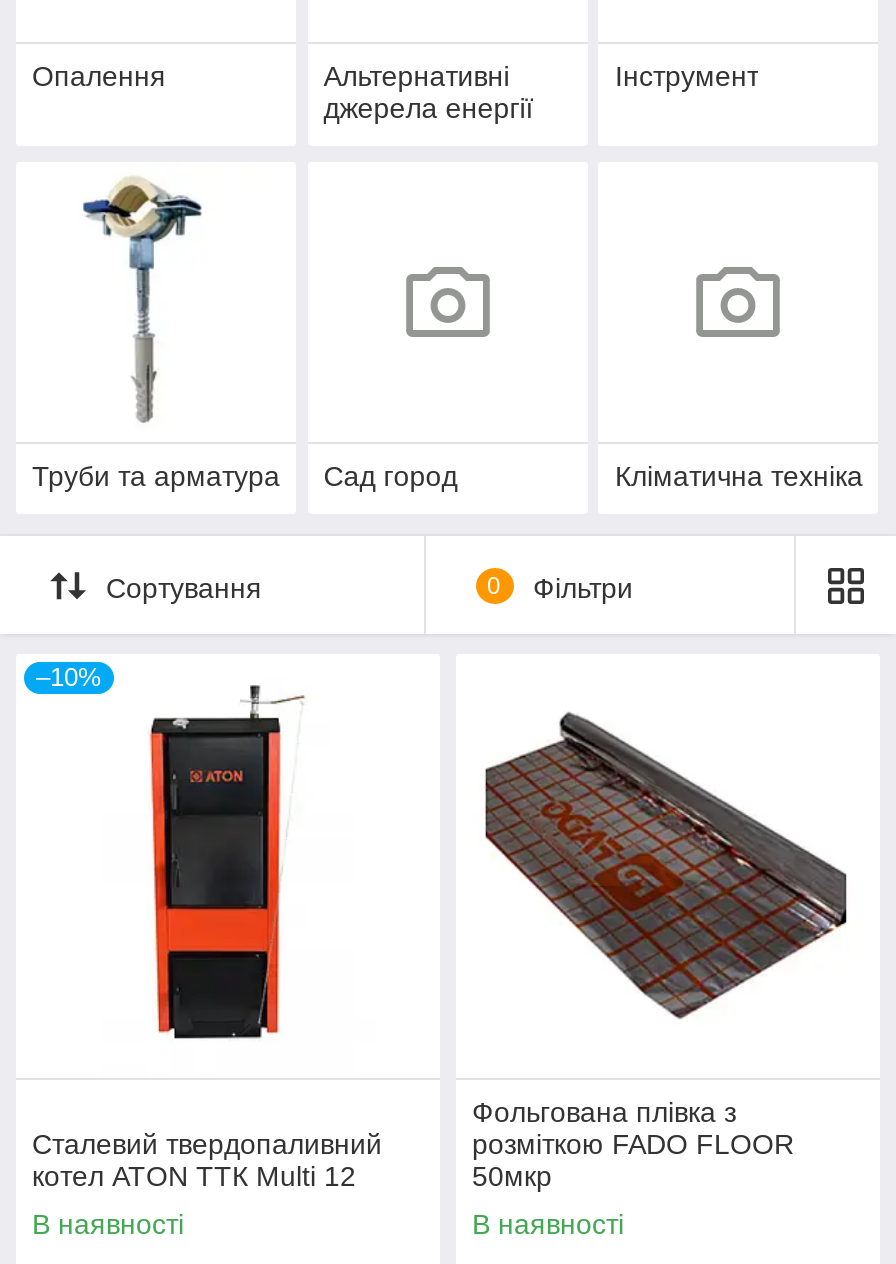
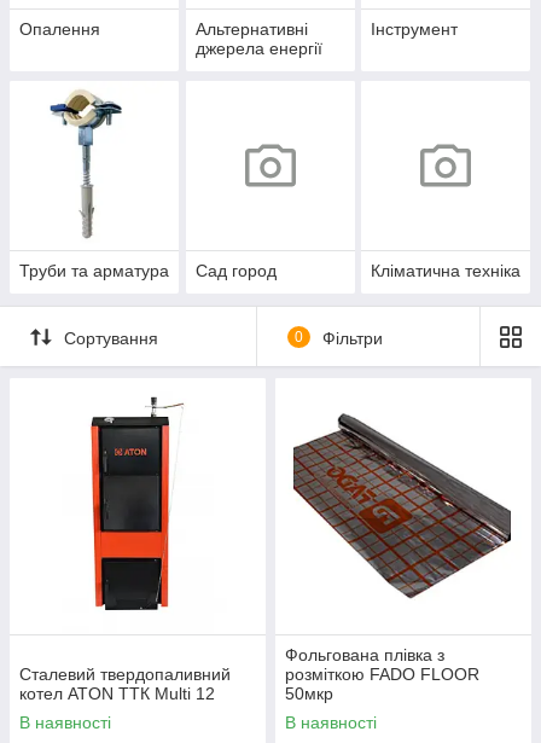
- –10%
